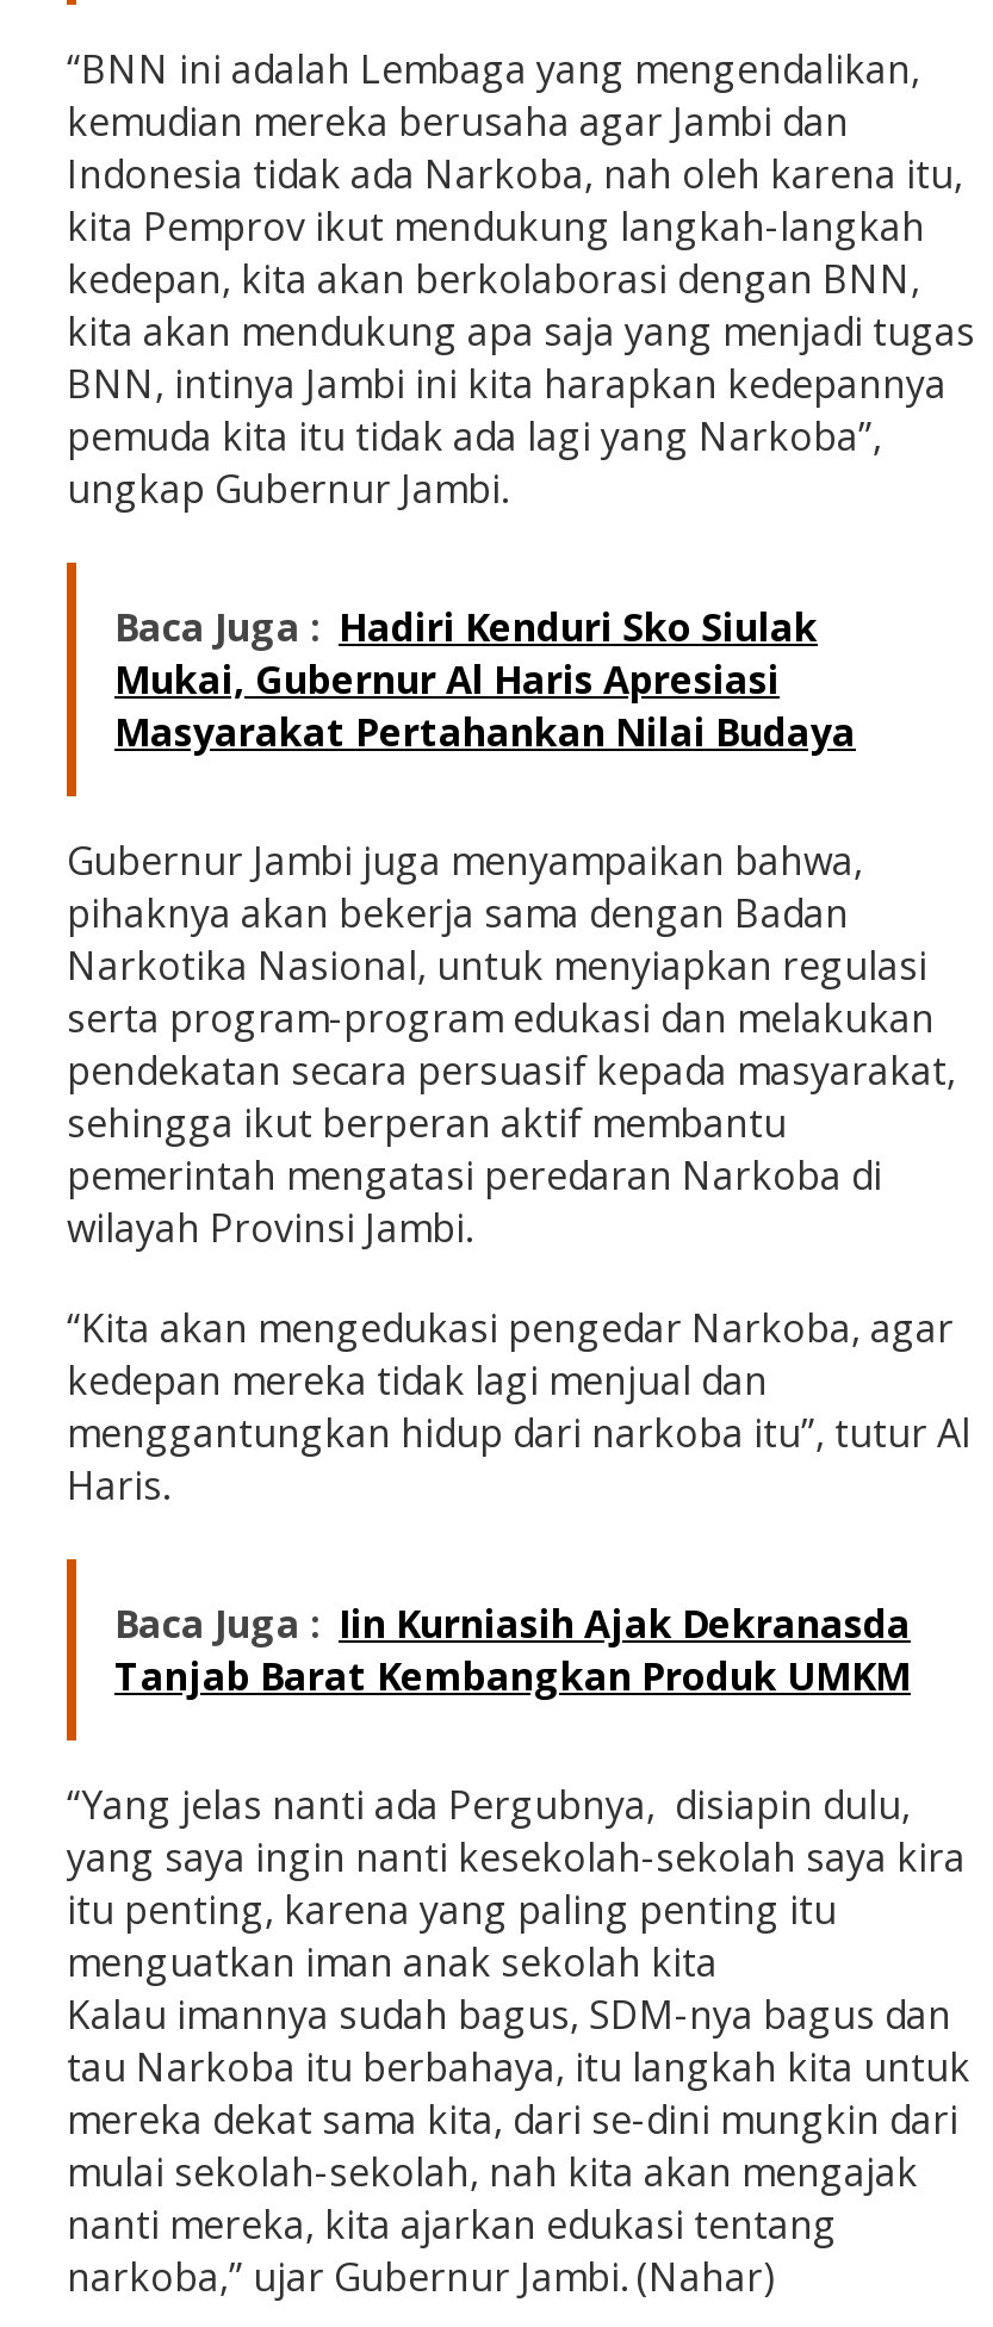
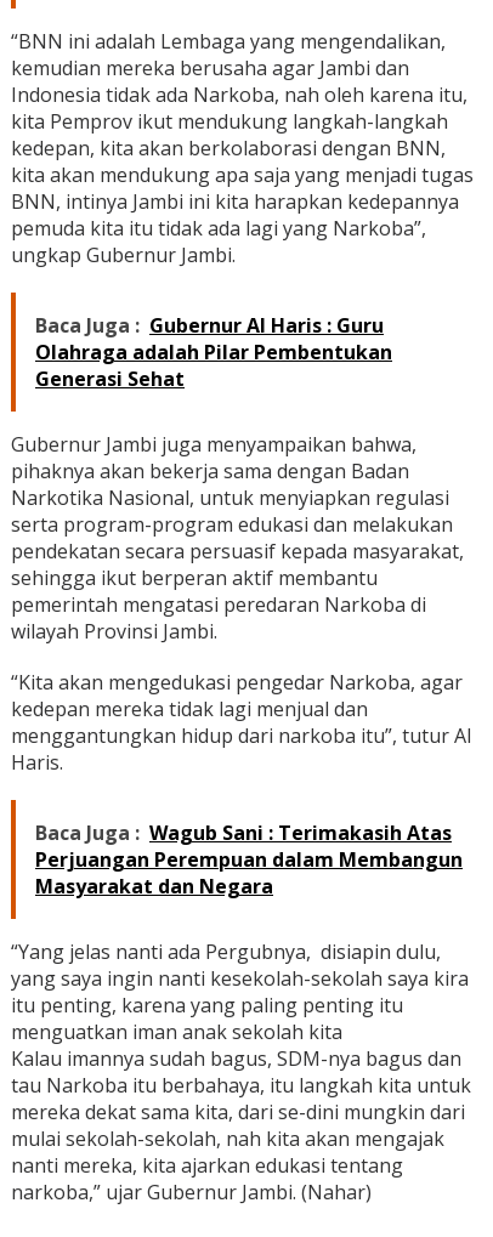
- Baca Juga : Hadiri Kenduri Sko Siulak
- Mukai, Gubernur Al Haris Apresiasi
- Masyarakat Pertahankan Nilai Budaya
+ Baca Juga : Gubernur Al Haris : Guru
+ Olahraga adalah Pilar Pembentukan
+ Generasi Sehat

- Baca Juga : Iin Kurniasih Ajak Dekranasda
- Tanjab Barat Kembangkan Produk UMKM
+ Baca Juga : Wagub Sani : Terimakasih Atas
+ Perjuangan Perempuan dalam Membangun
+ Masyarakat dan Negara
